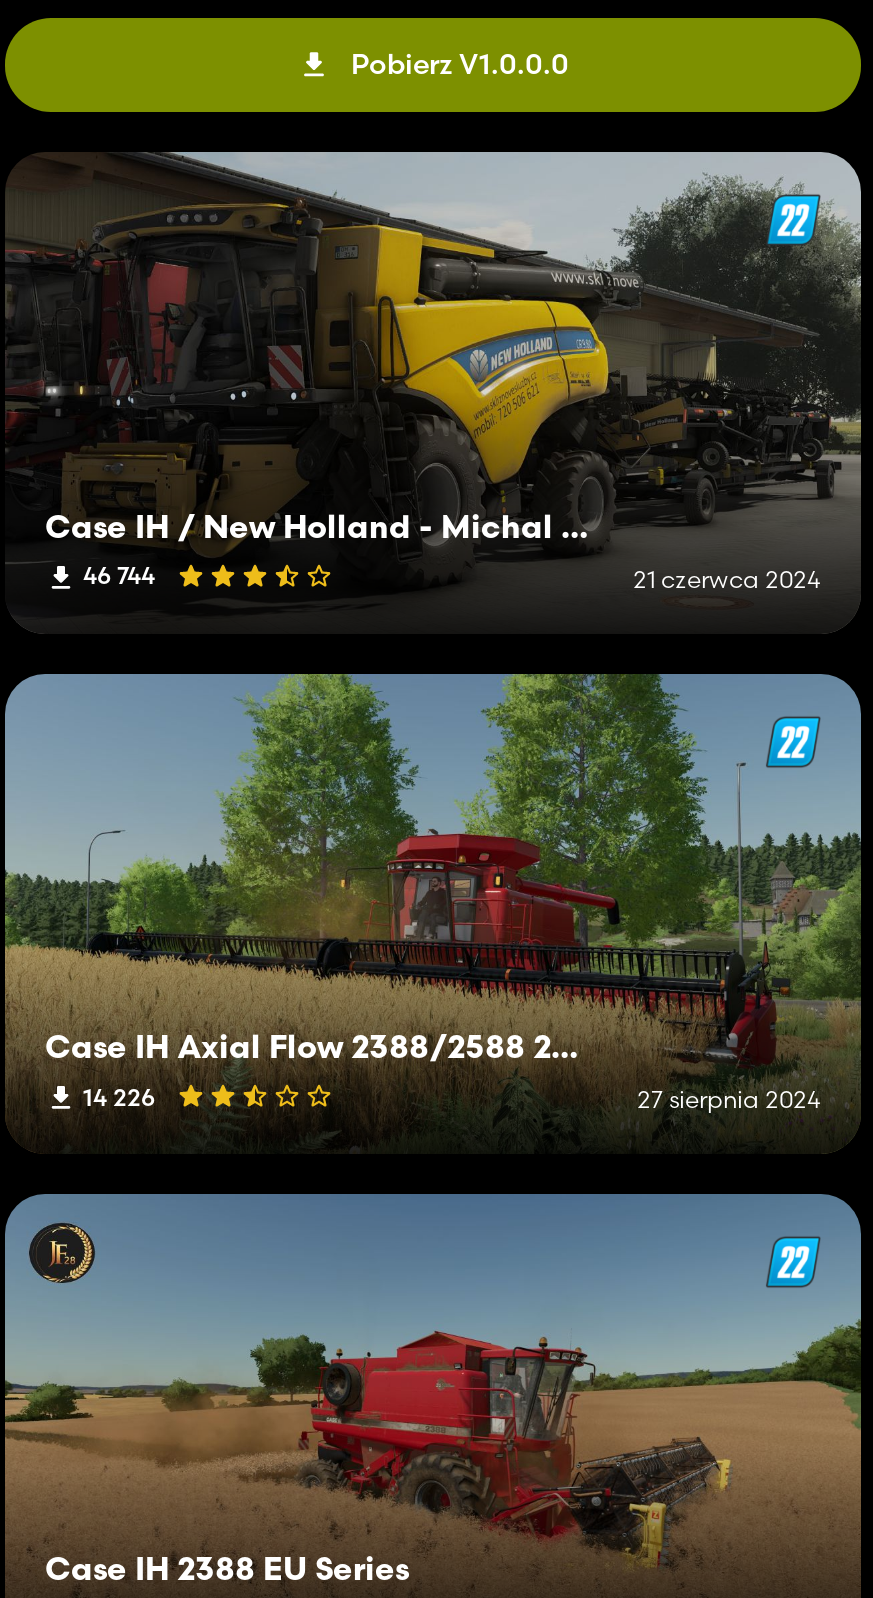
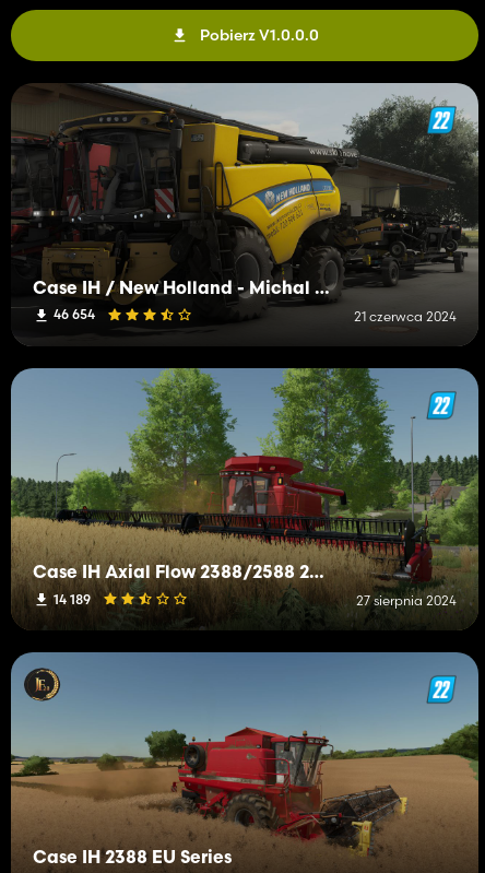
- 46 744
+ 46 654

- 14 226
+ 14 189
